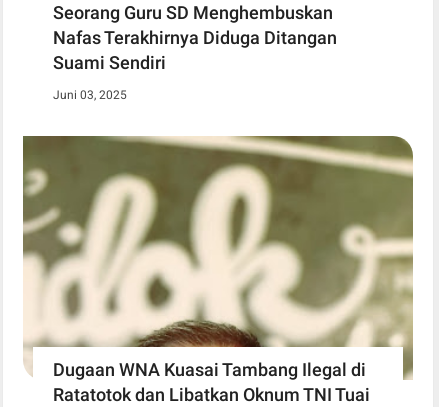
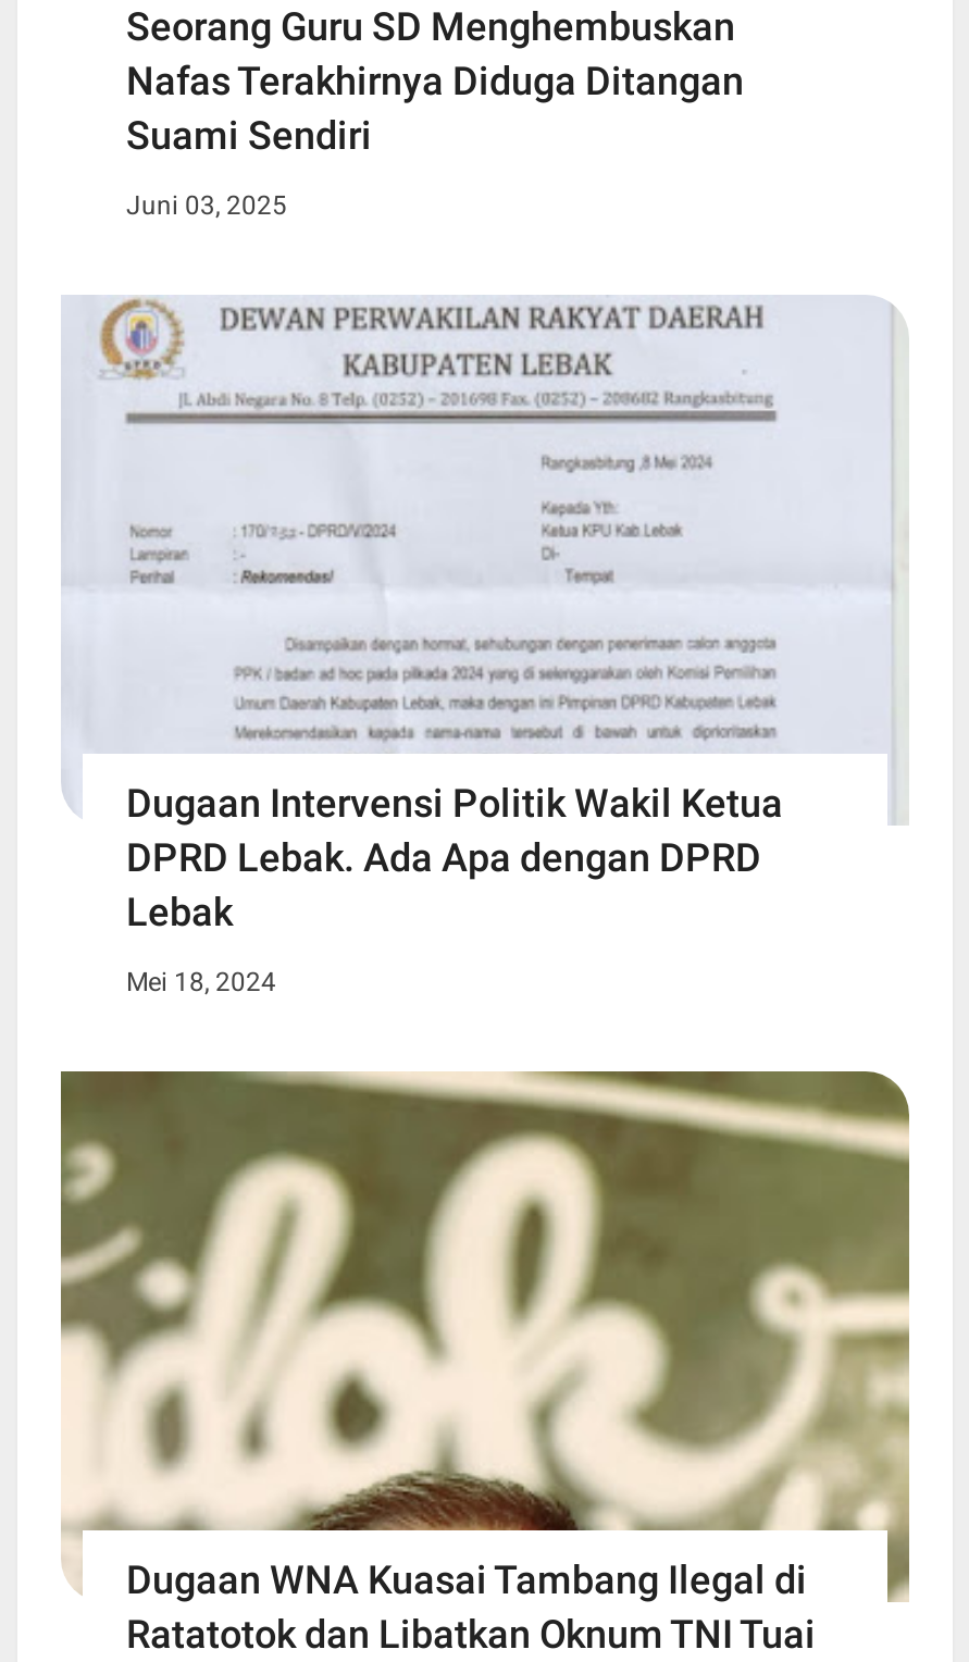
+ [image]
+ Dugaan Intervensi Politik Wakil Ketua
+ DPRD Lebak. Ada Apa dengan DPRD
+ Lebak
+ Mei 18, 2024
